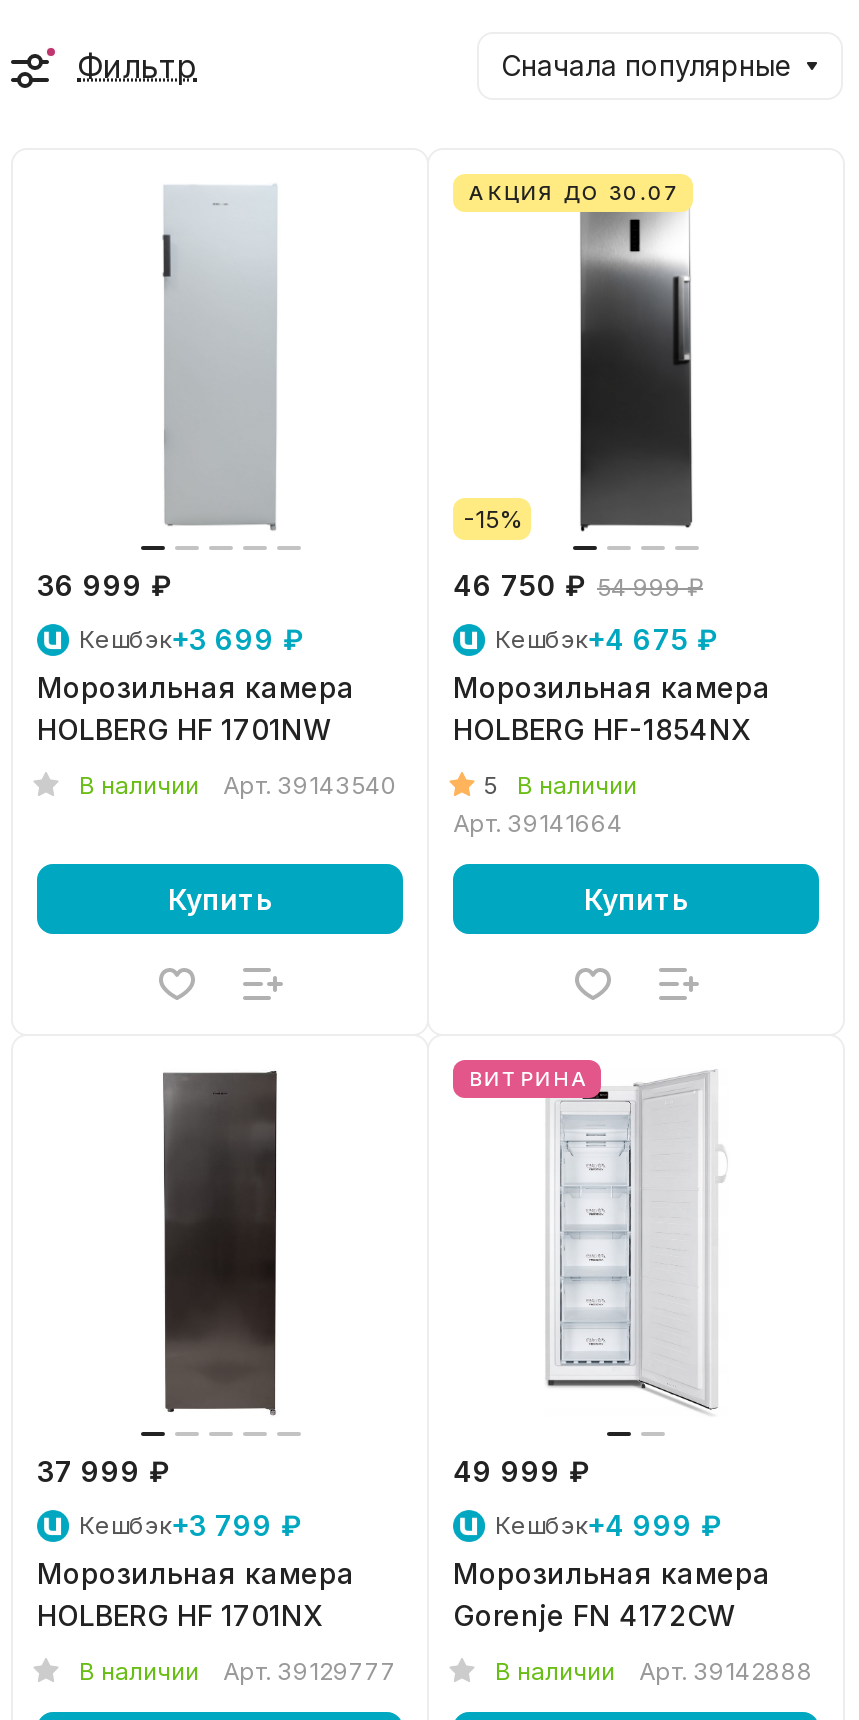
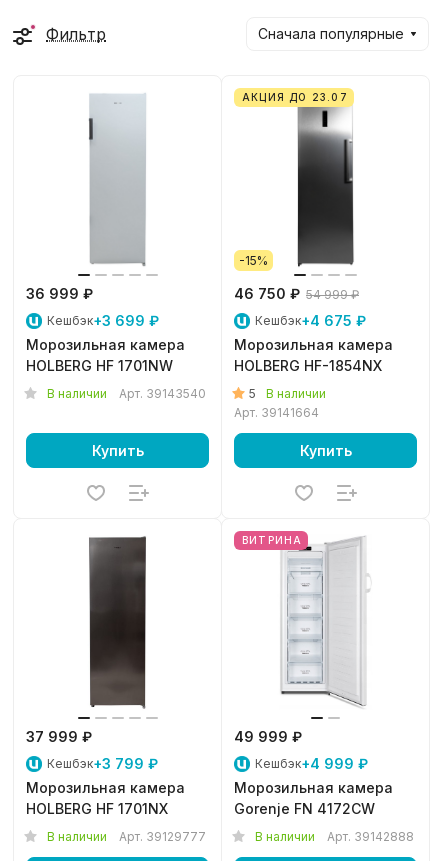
- АКЦИЯ ДО 30.07
+ АКЦИЯ ДО 23.07
